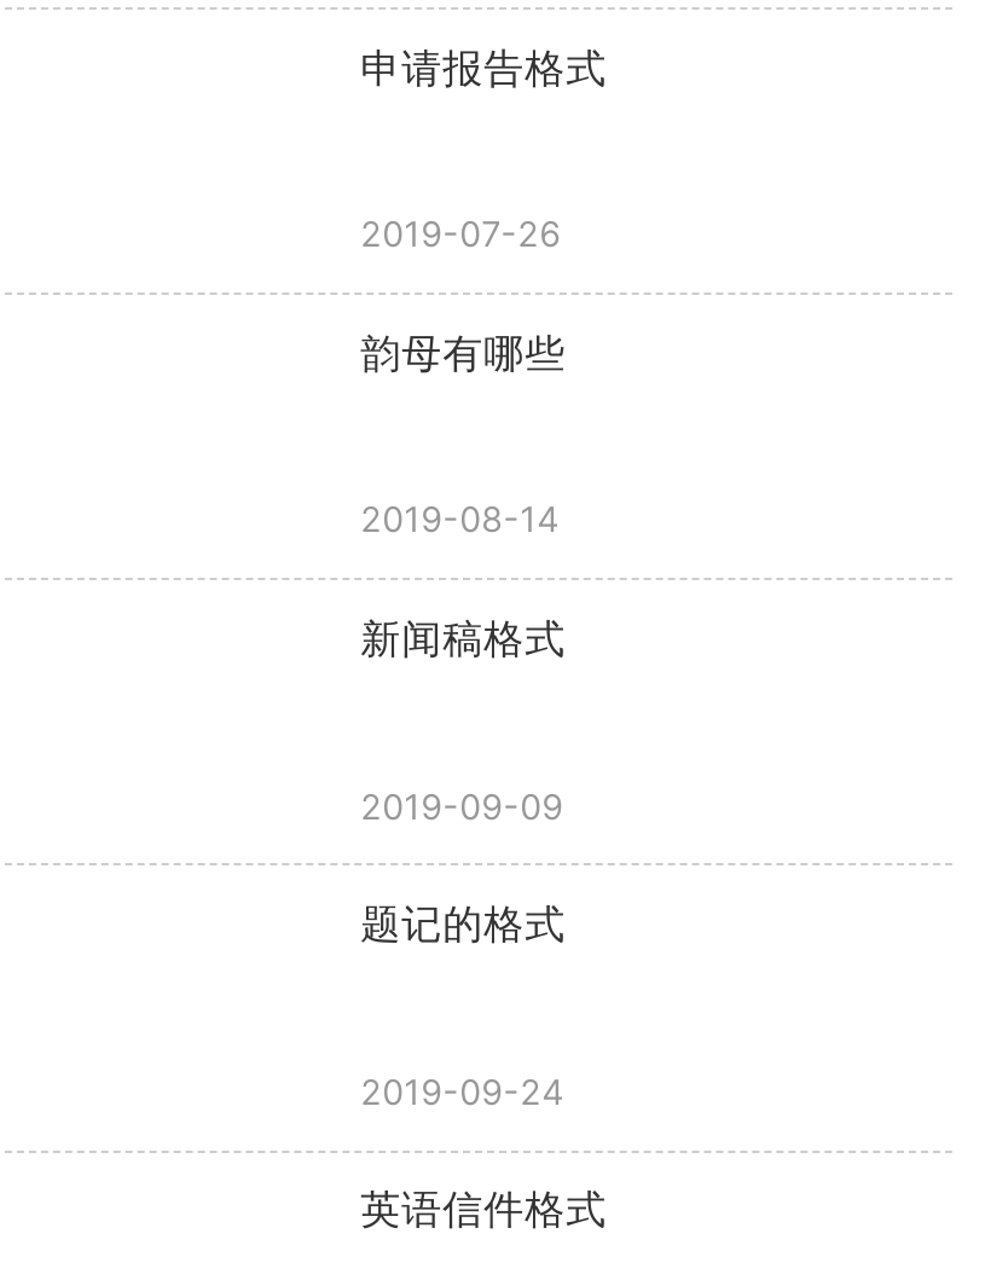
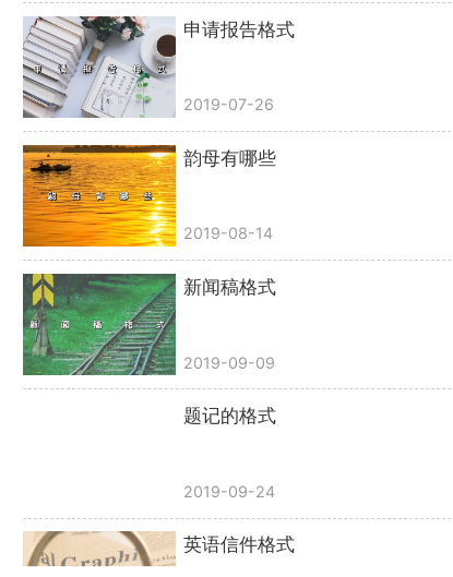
+ [image]

+ [image]

+ [image]

+ [image]
